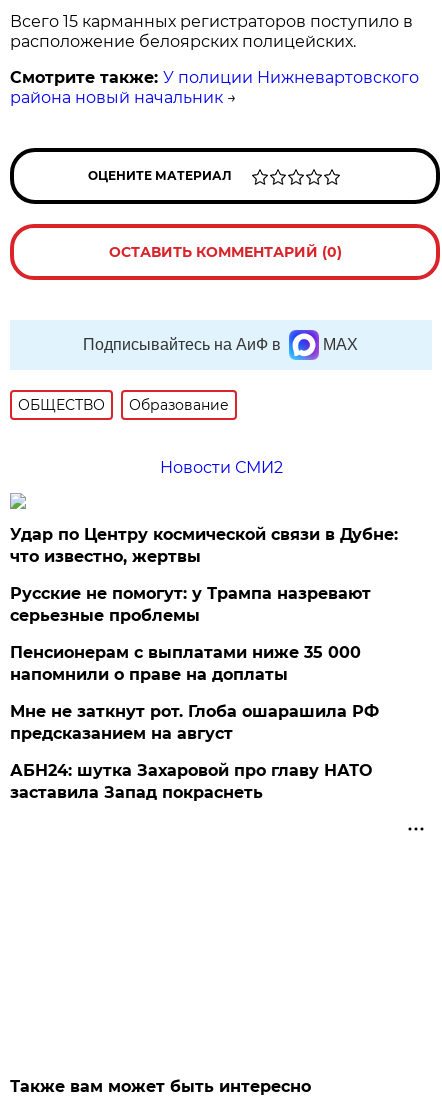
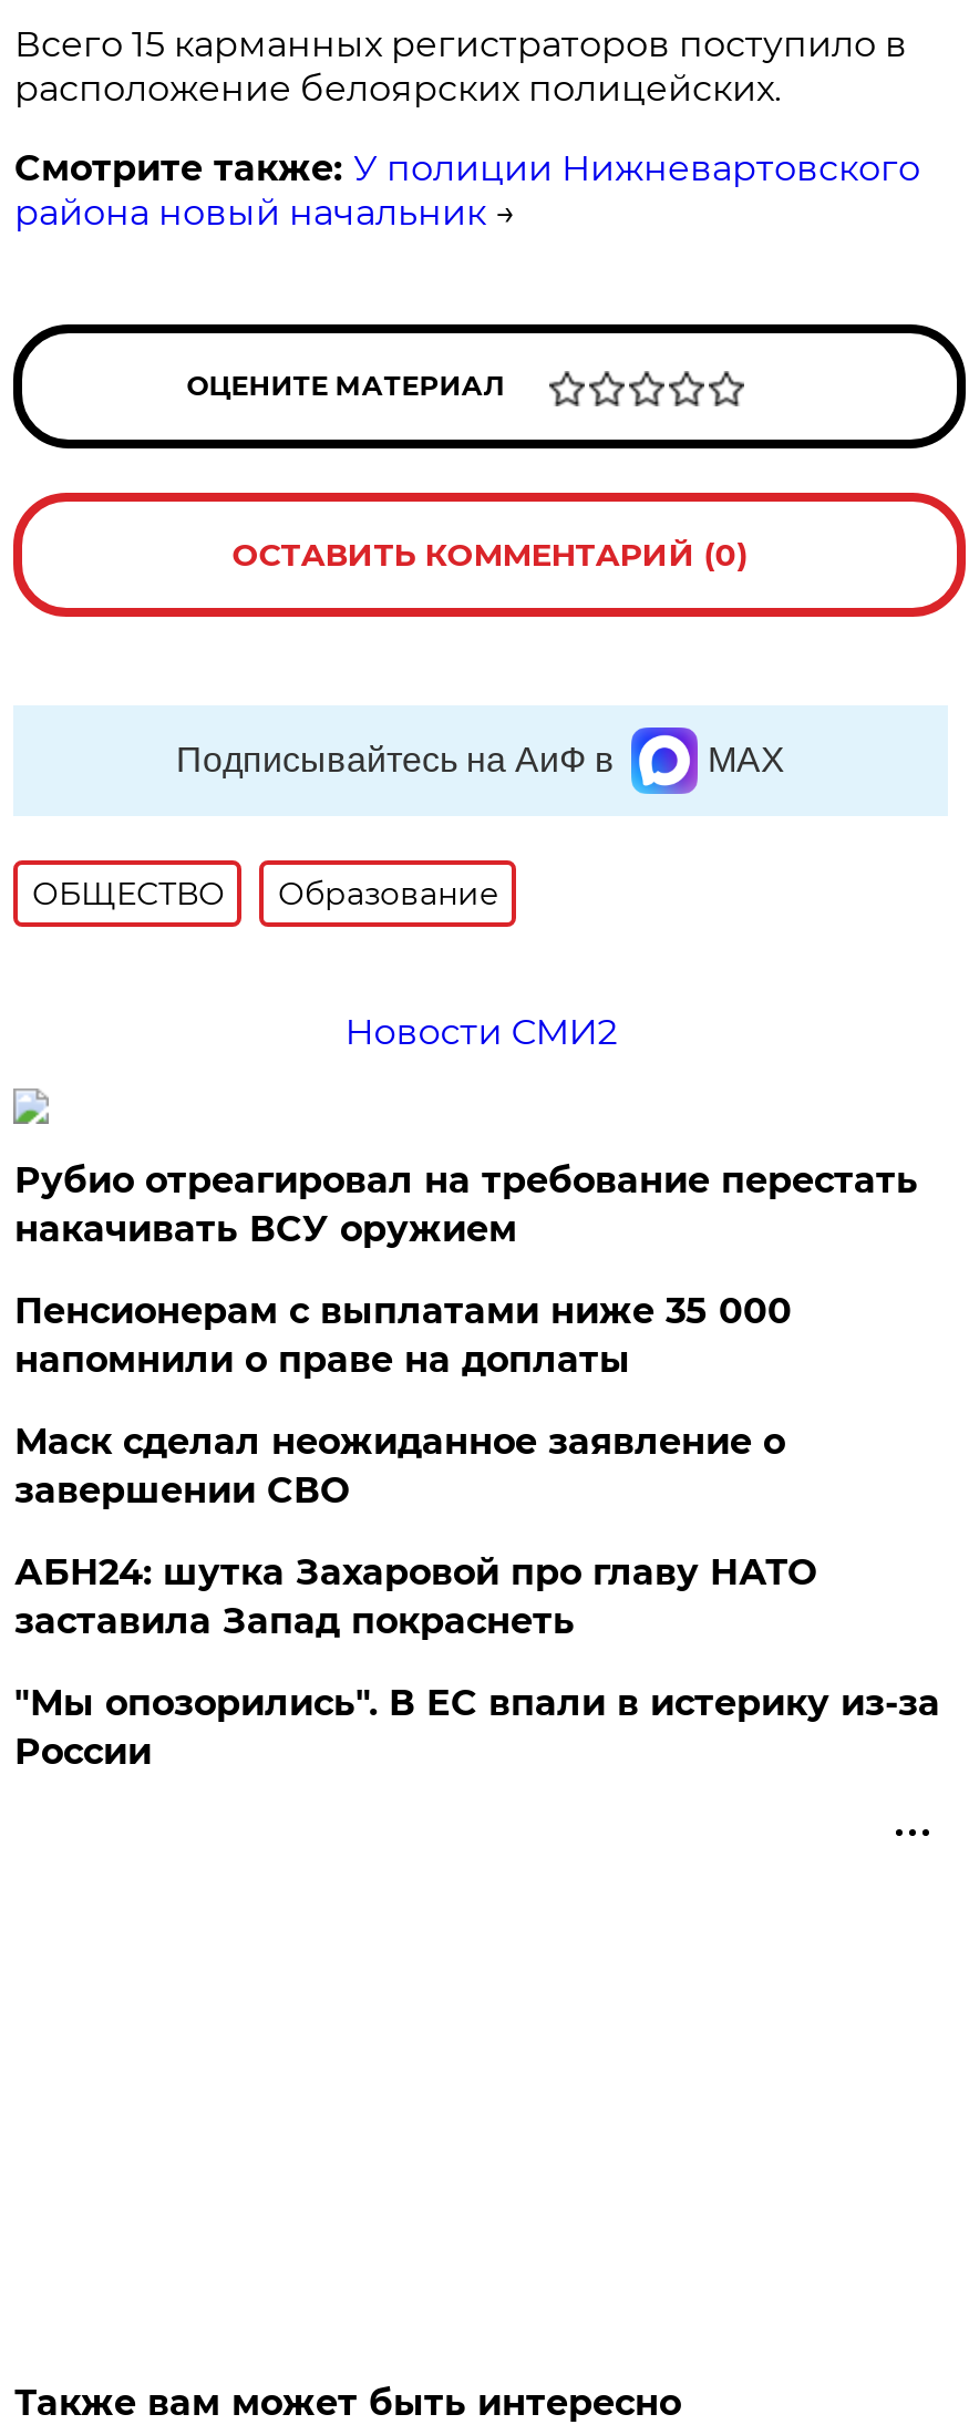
- Удар по Центру космической связи в Дубне:
- что известно, жертвы
- Русские не помогут: у Трампа назревают
- серьезные проблемы
+ Рубио отреагировал на требование перестать
+ накачивать ВСУ оружием

moved up: Пенсионерам с выплатами ниже 35 000 | напомнили о праве на доплаты

- Мне не заткнут рот. Глоба ошарашила РФ
- предсказанием на август
+ Маск сделал неожиданное заявление о
+ завершении СВО

moved up: АБН24: шутка Захаровой про главу НАТО | заставила Запад покраснеть

+ "Мы опозорились". В ЕС впали в истерику из-за
+ России
